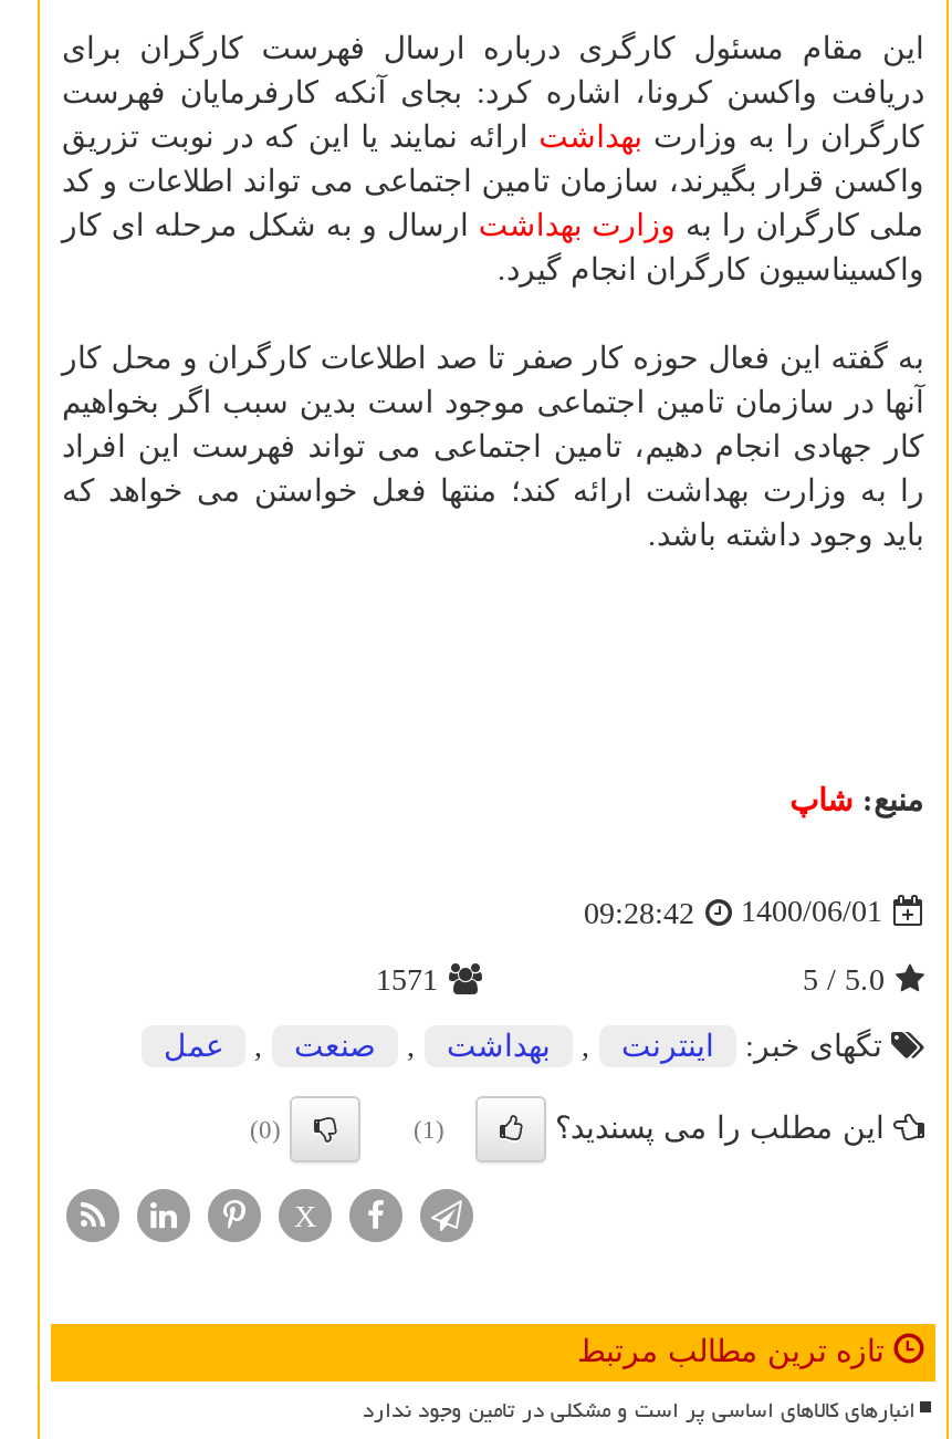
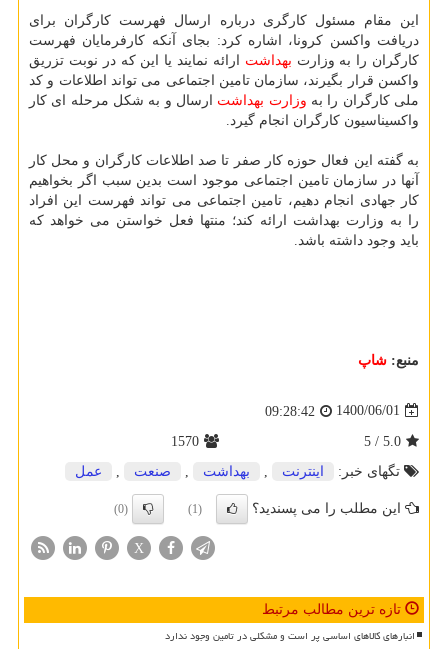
- 1571
+ 1570
